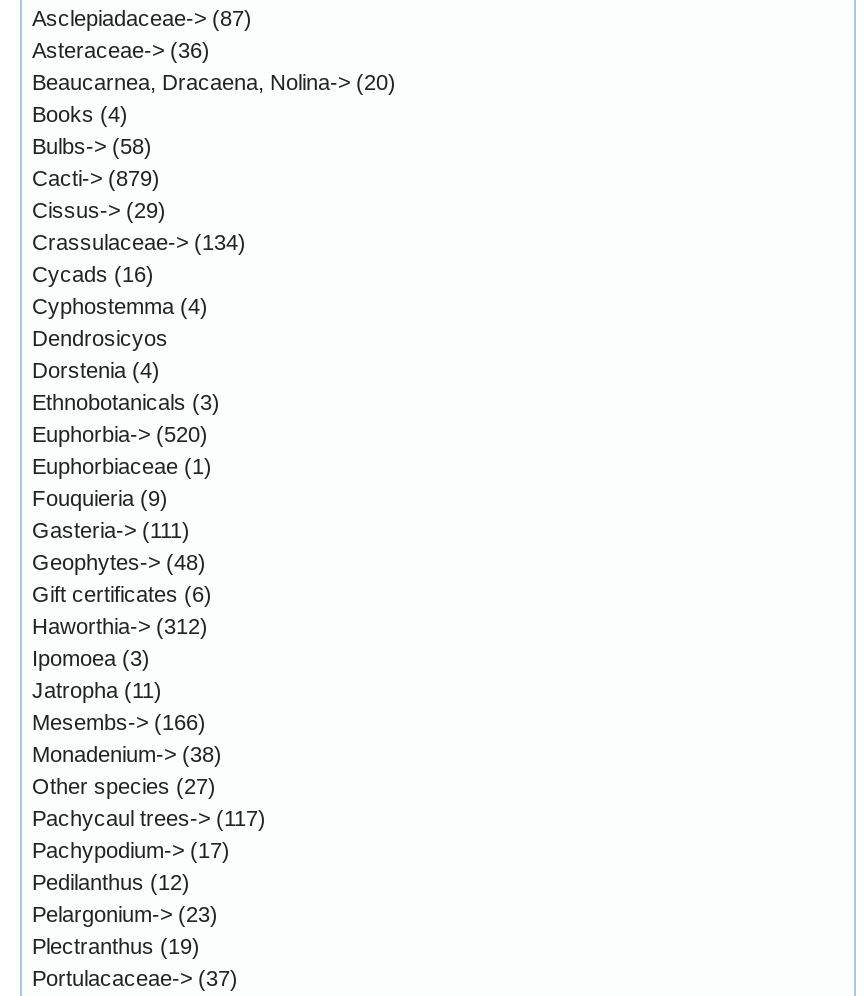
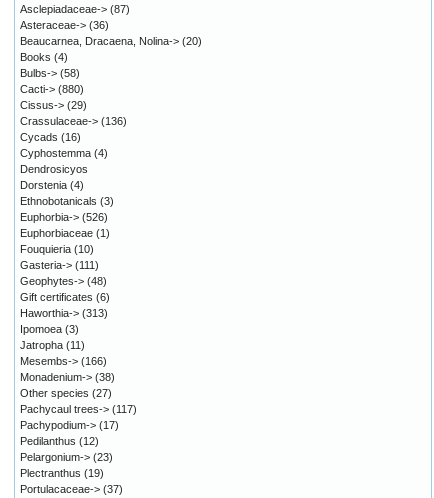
- Cacti-> (879)
+ Cacti-> (880)

- Crassulaceae-> (134)
+ Crassulaceae-> (136)

- Euphorbia-> (520)
+ Euphorbia-> (526)

- Fouquieria (9)
+ Fouquieria (10)

- Haworthia-> (312)
+ Haworthia-> (313)
